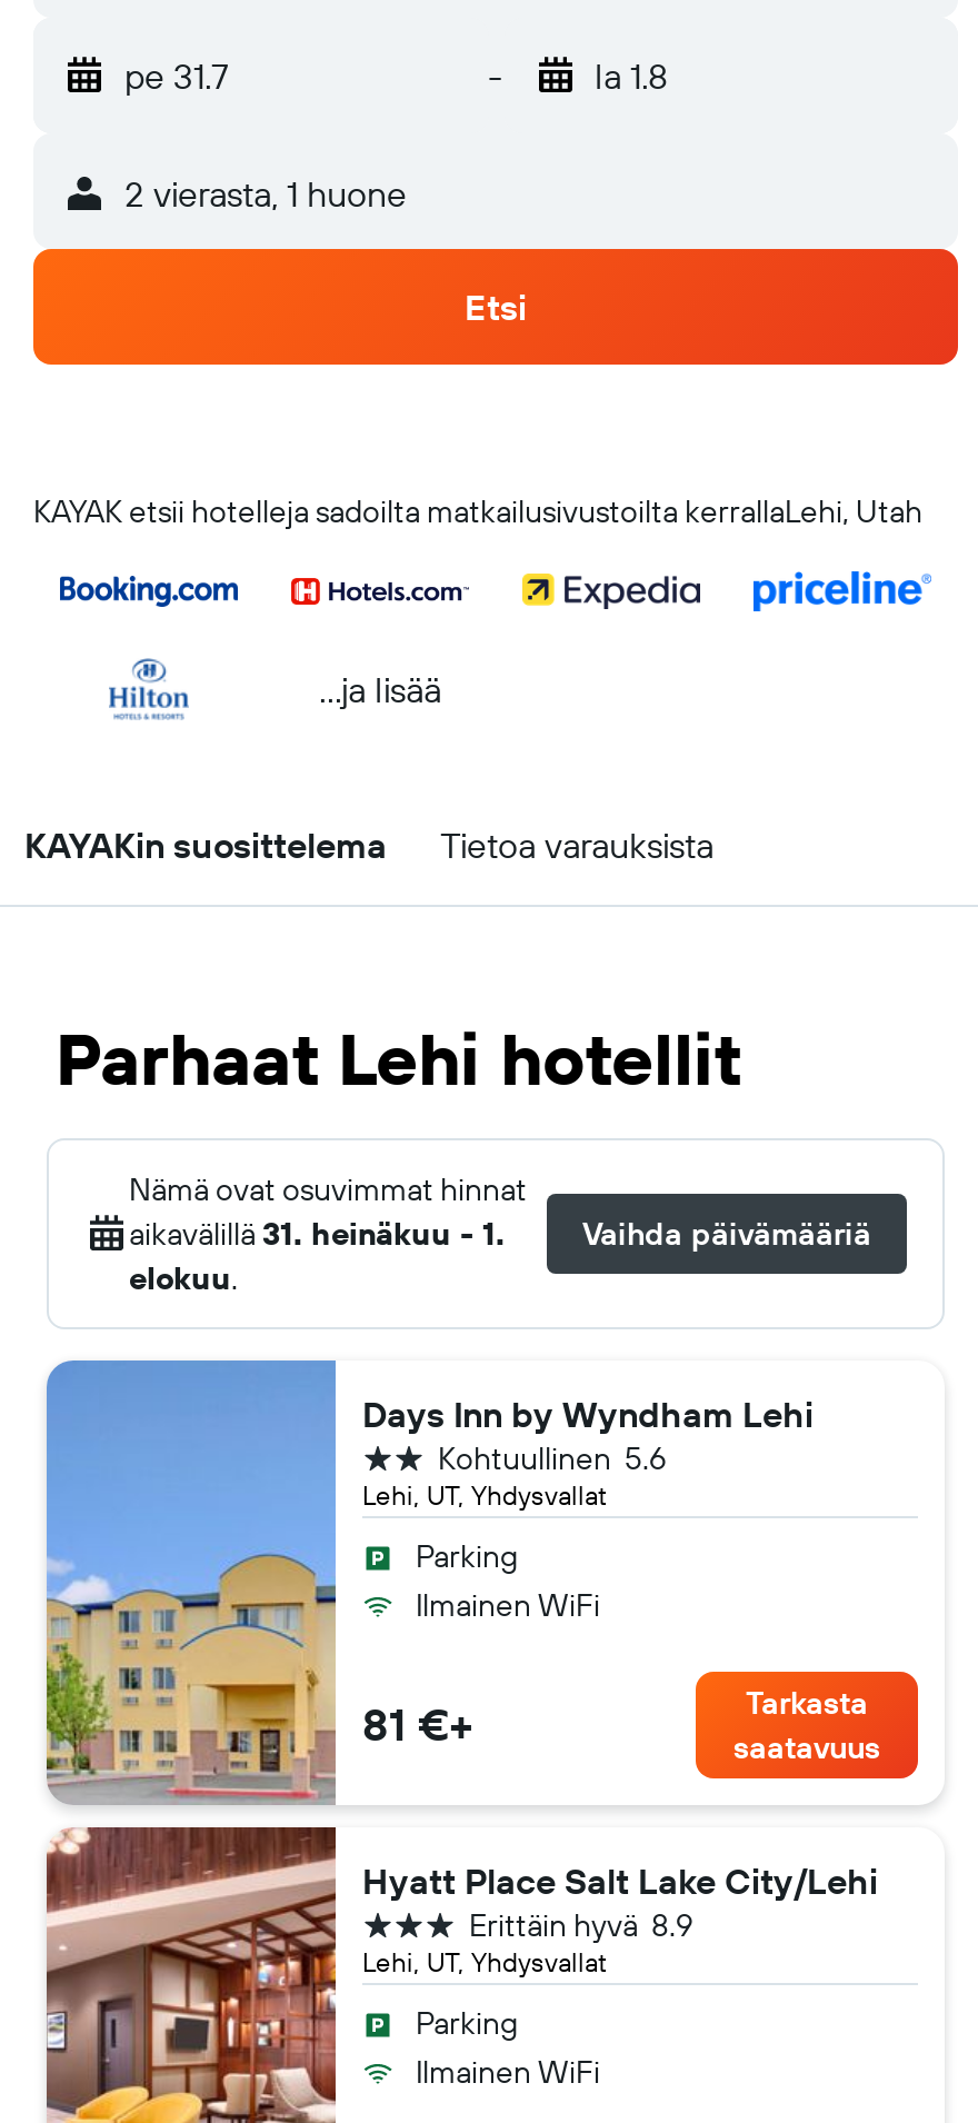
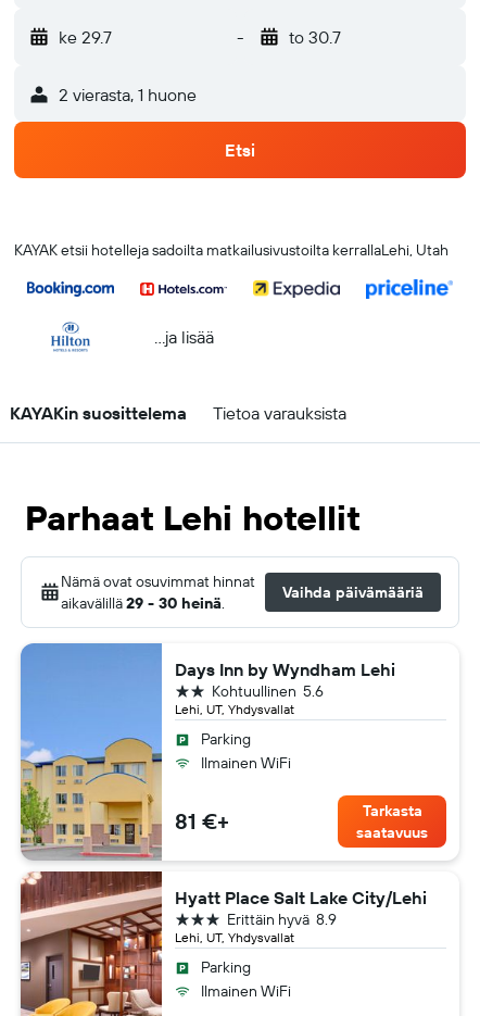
- pe 31.7
+ ke 29.7

- la 1.8
+ to 30.7

- aikavälillä 31. heinäkuu - 1.
- elokuu.
+ aikavälillä29 - 30 heinä.
